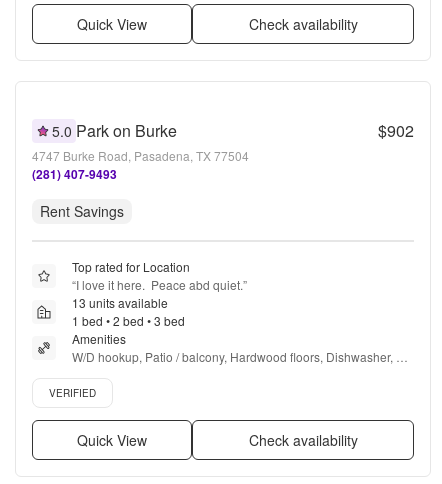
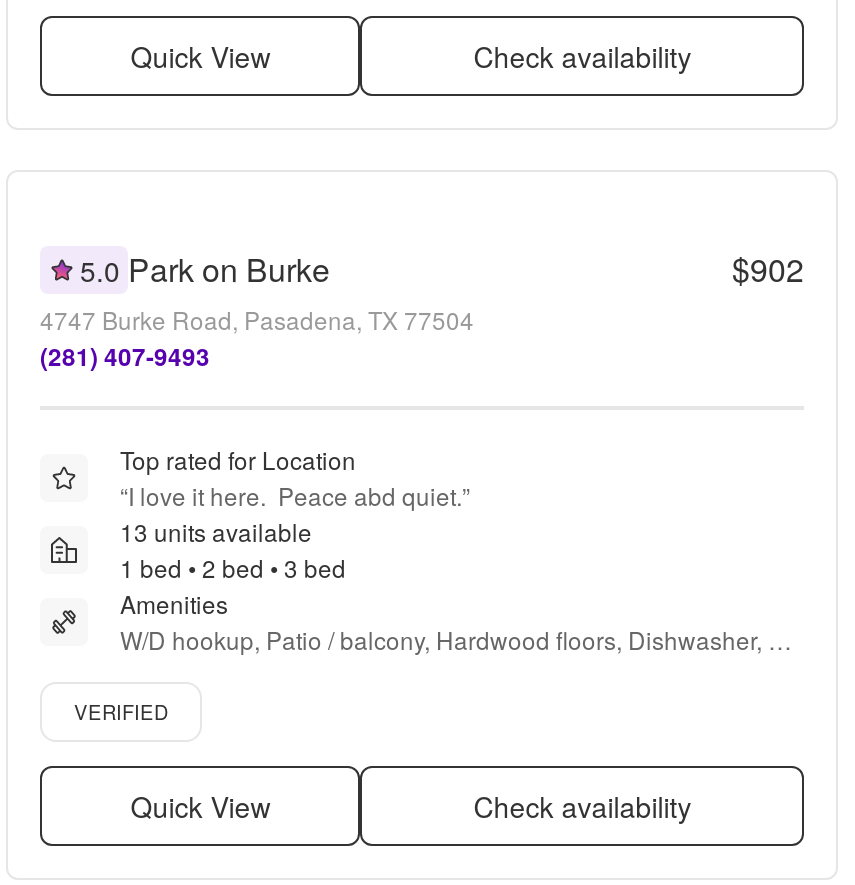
- Rent Savings
